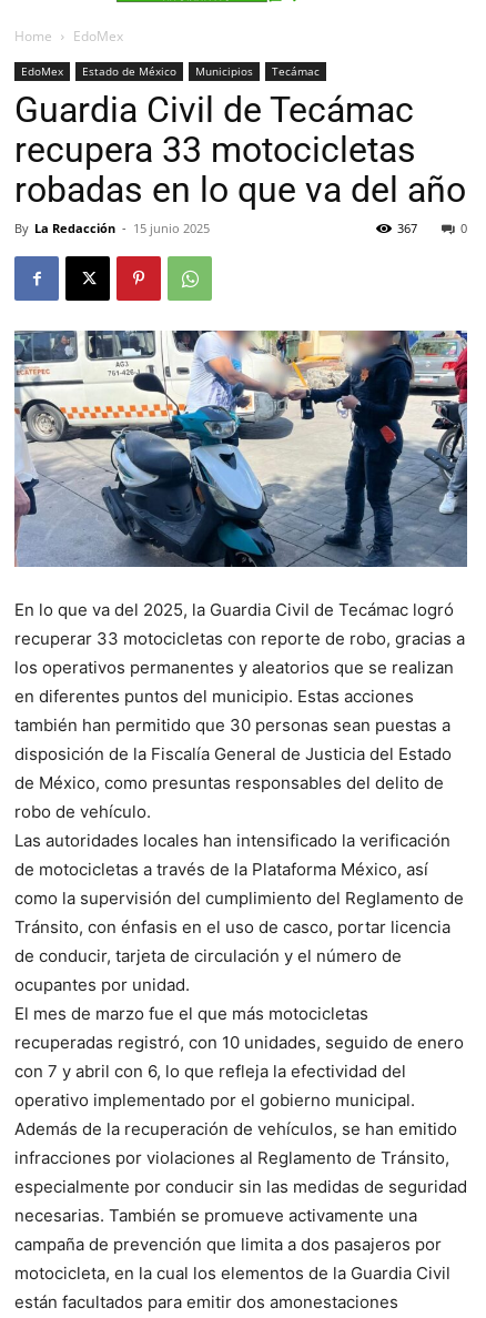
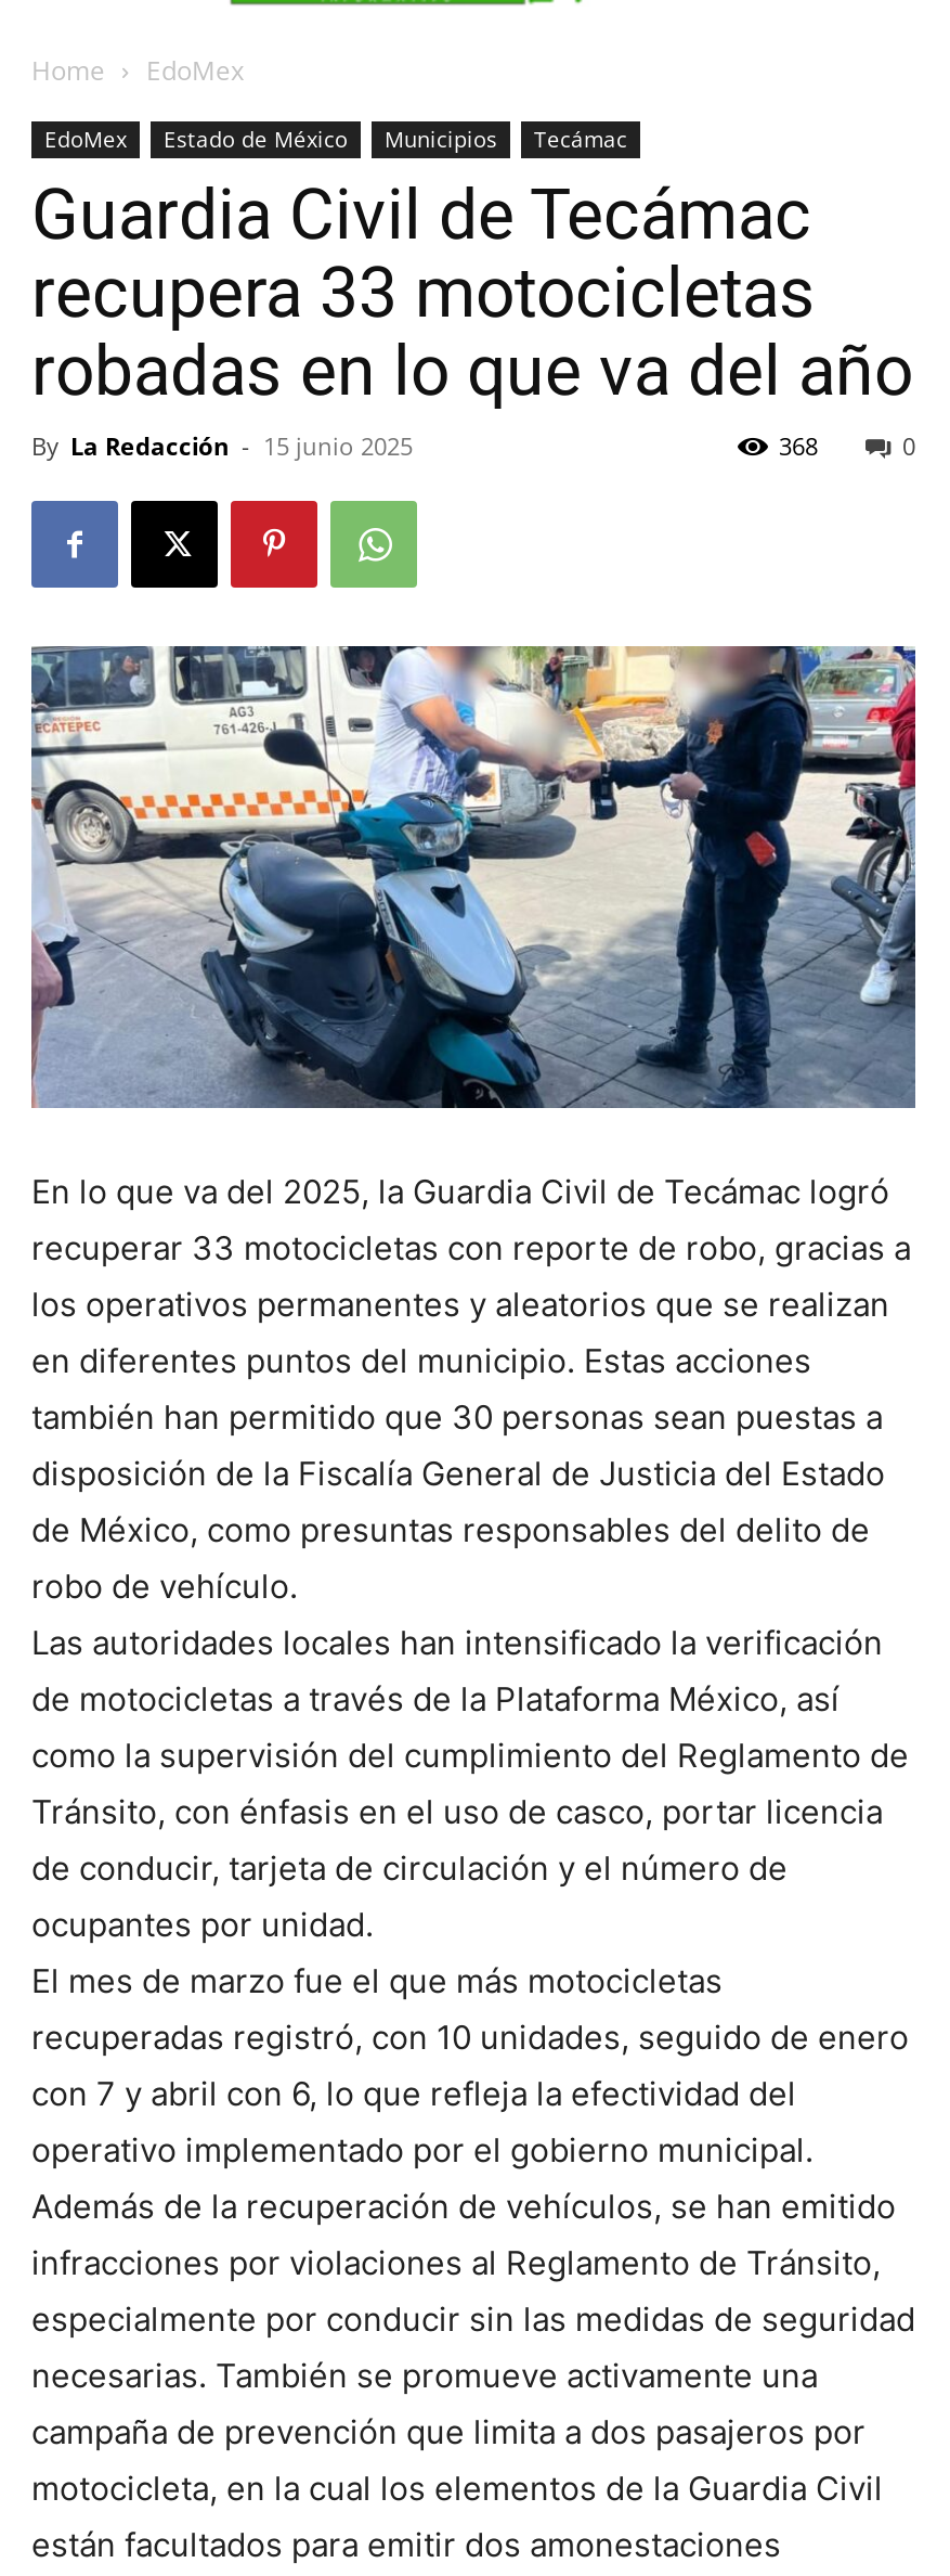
- 367
+ 368
